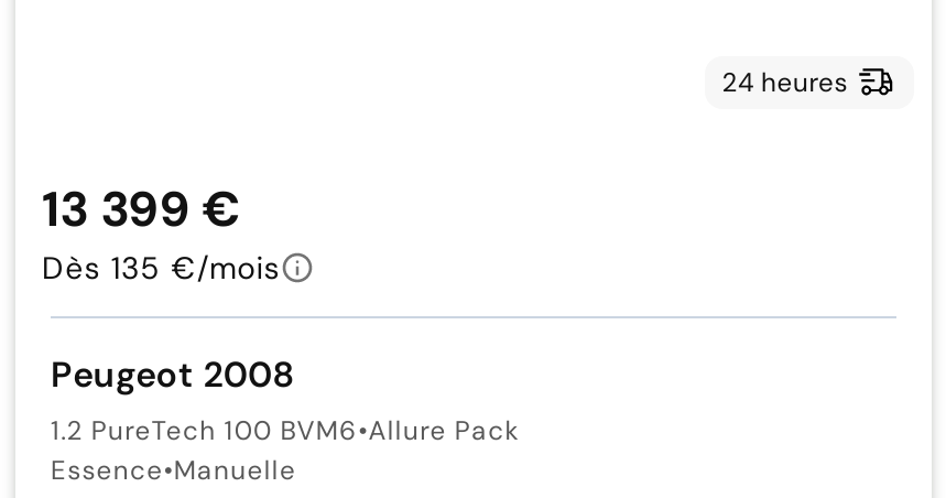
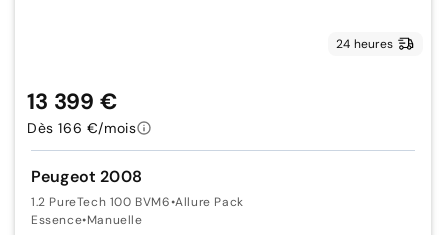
- Dès 135 €/mois
+ Dès 166 €/mois
